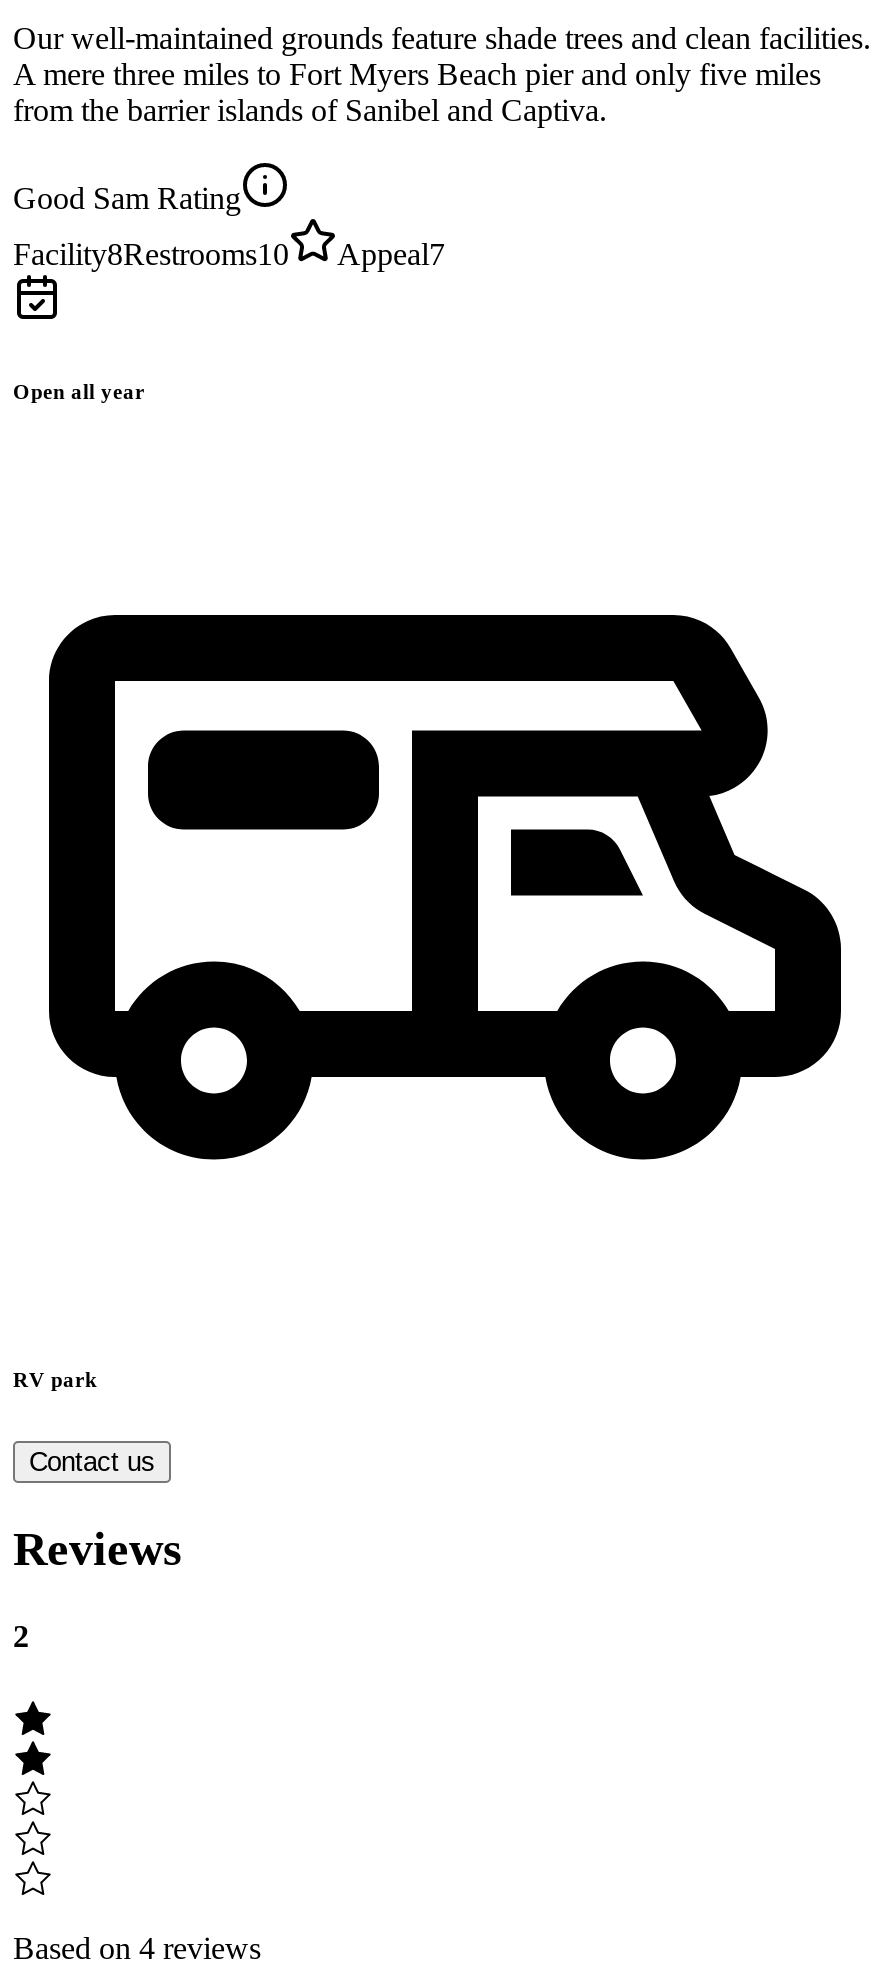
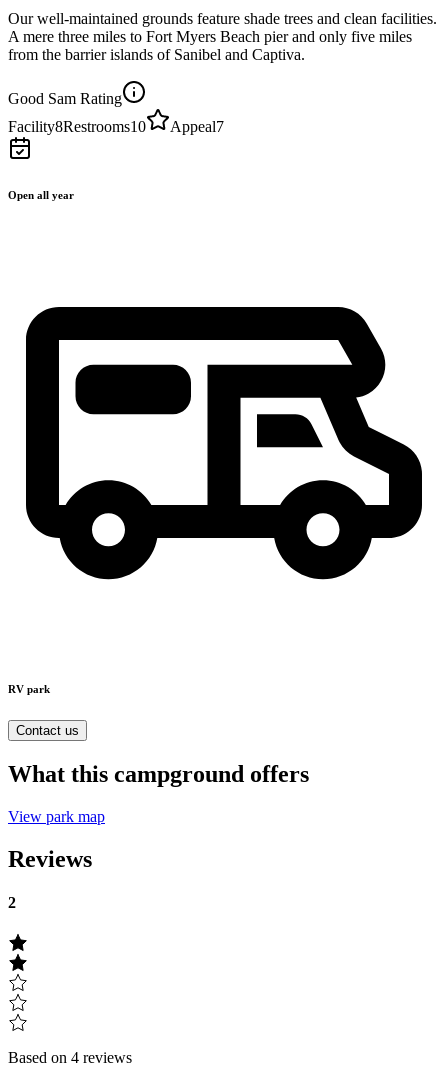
+ What this campground offers
+ View park map
